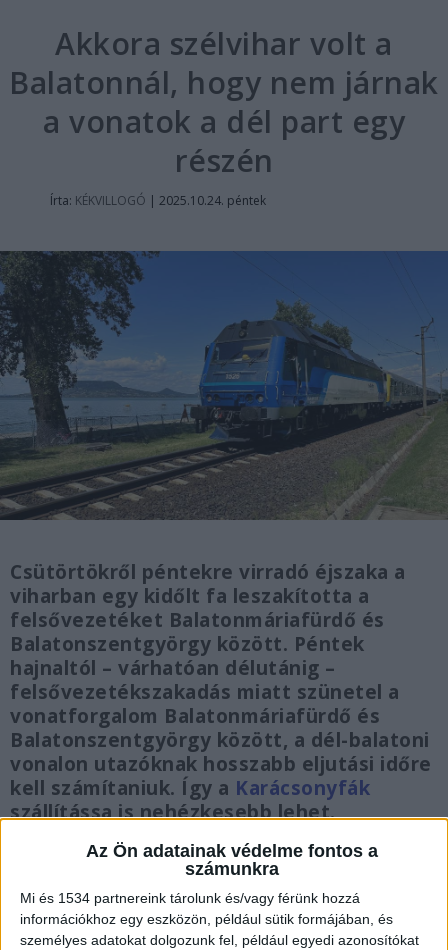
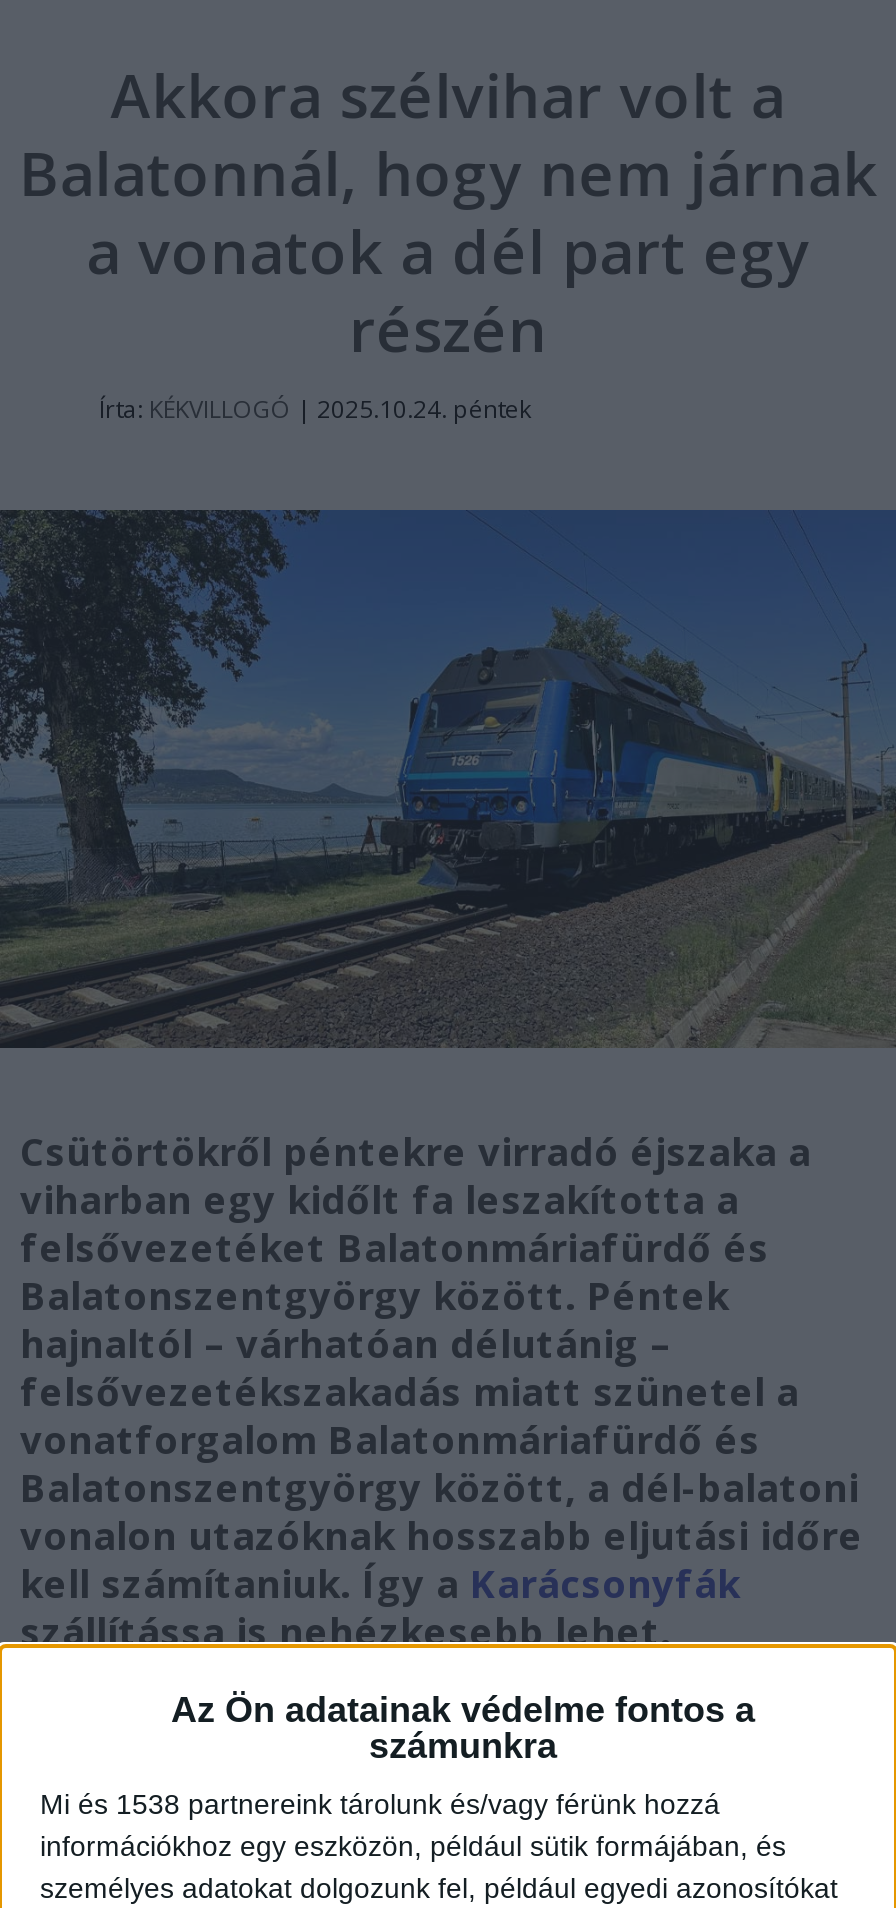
- Mi és 1534 partnereink tárolunk és/vagy férünk hozzá
+ Mi és 1538 partnereink tárolunk és/vagy férünk hozzá
